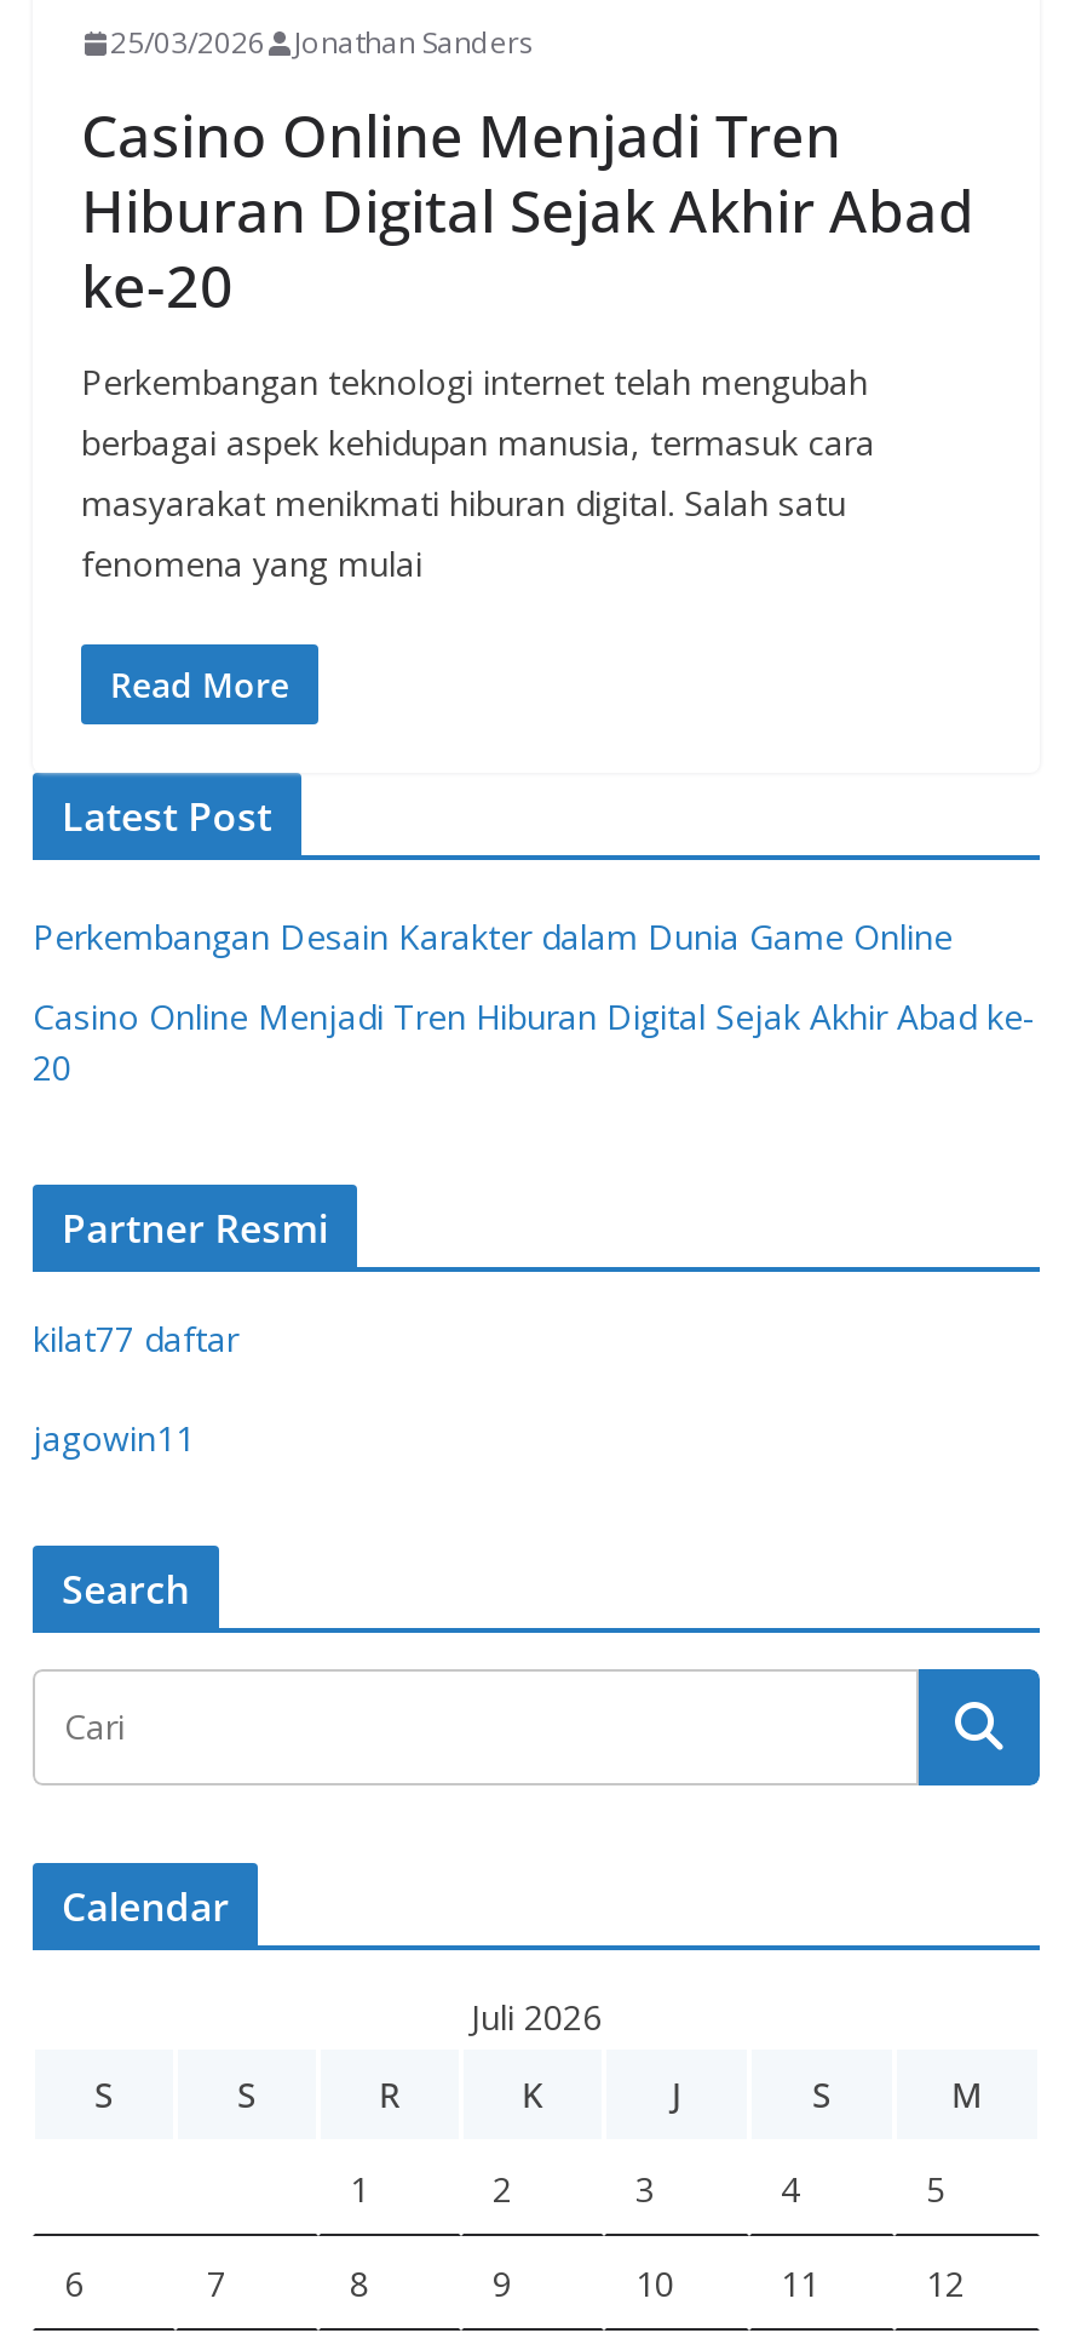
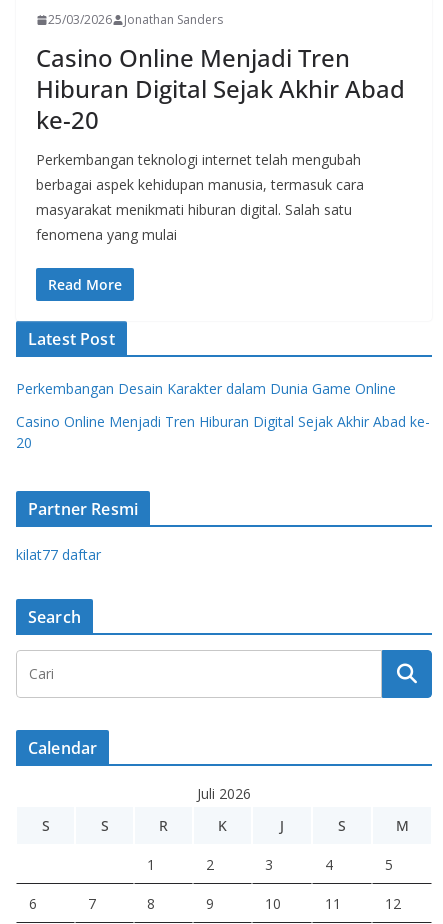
- jagowin11
